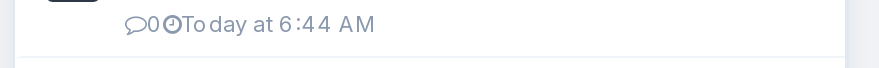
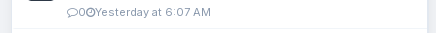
- Today at 6:44 AM
+ Yesterday at 6:07 AM
